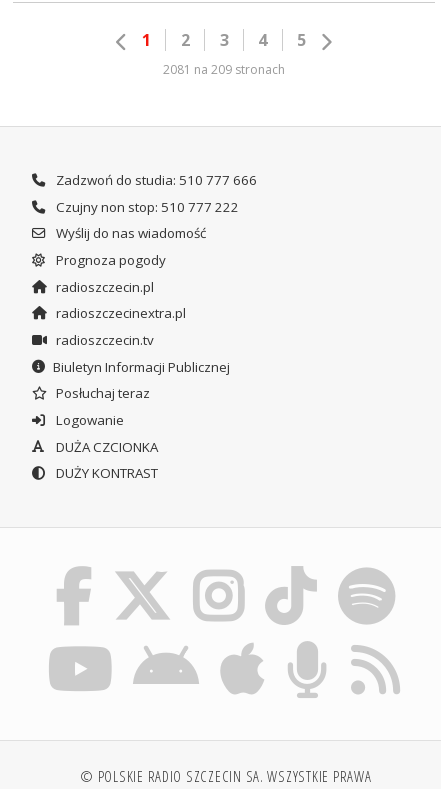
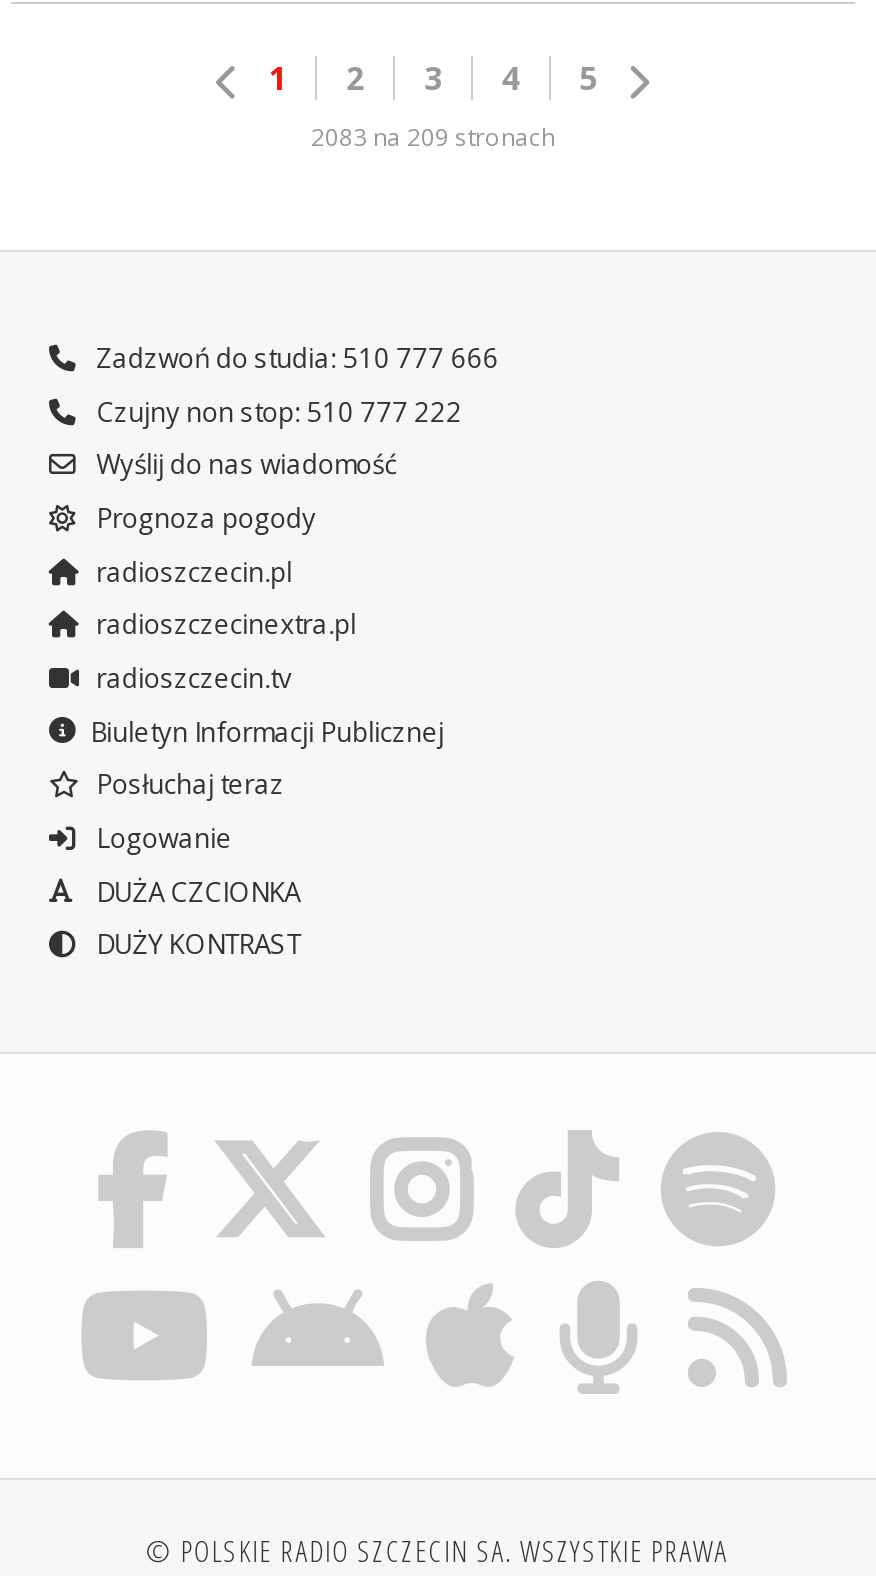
- 2081 na 209 stronach
+ 2083 na 209 stronach
